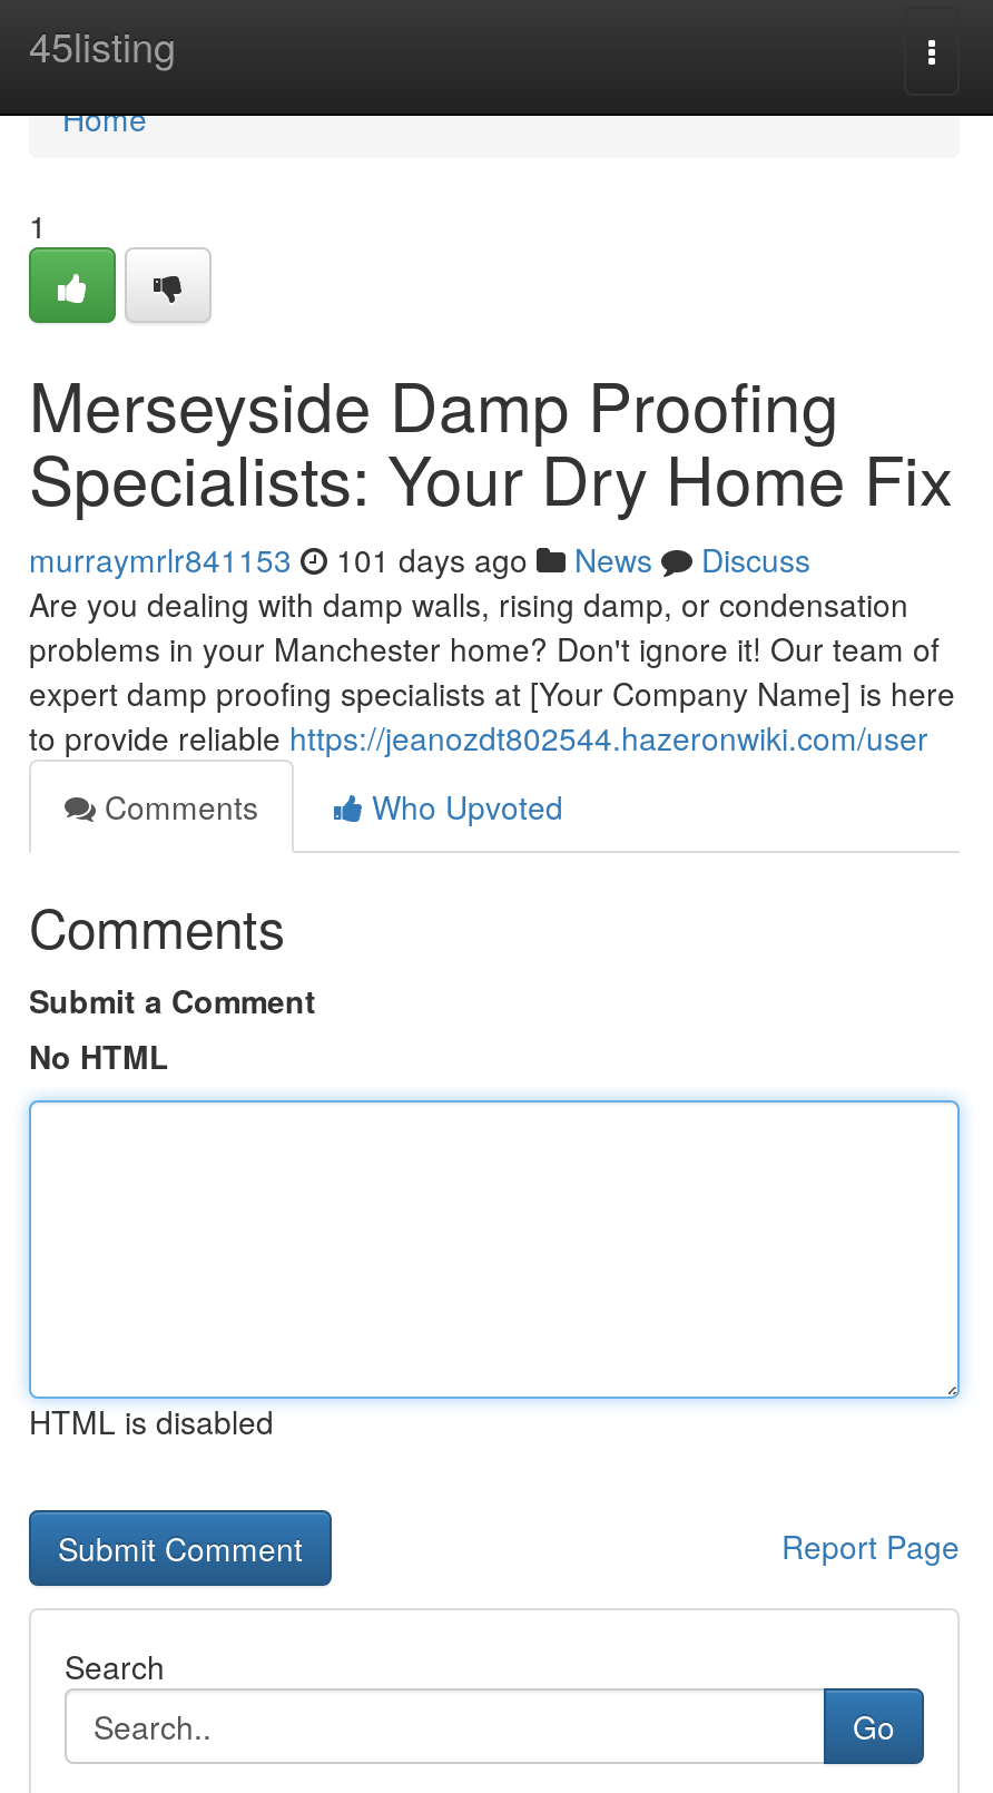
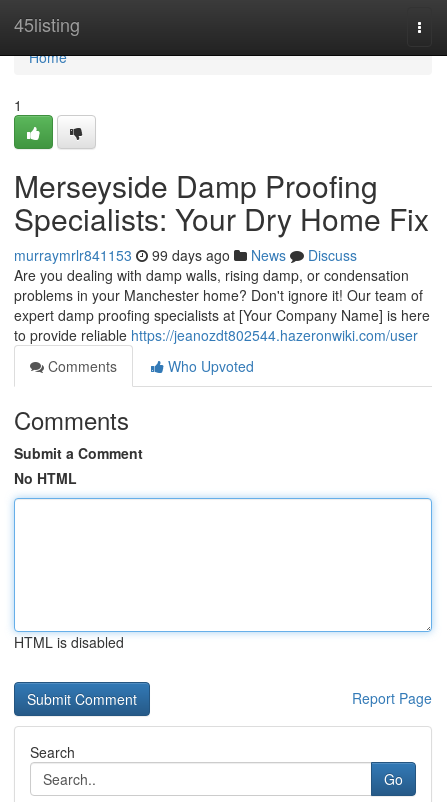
- murraymrlr841153 101 days ago News Discuss
+ murraymrlr841153 99 days ago News Discuss
